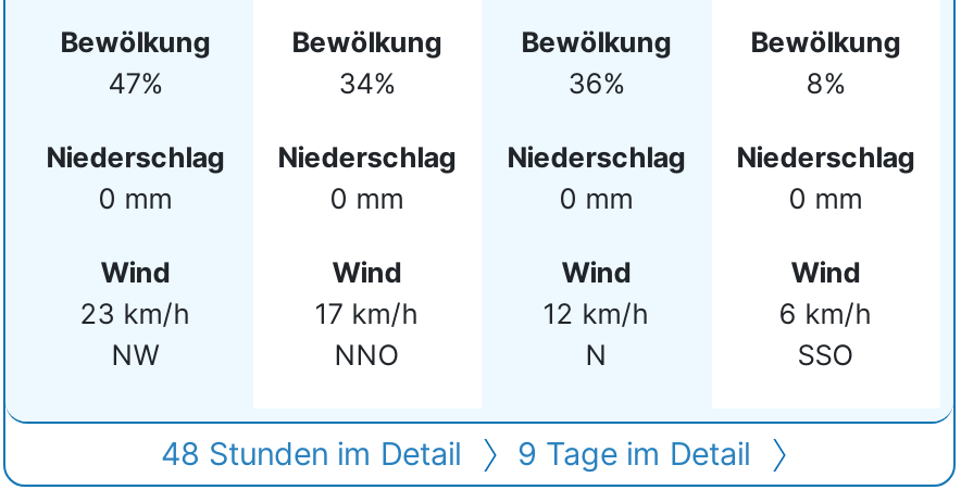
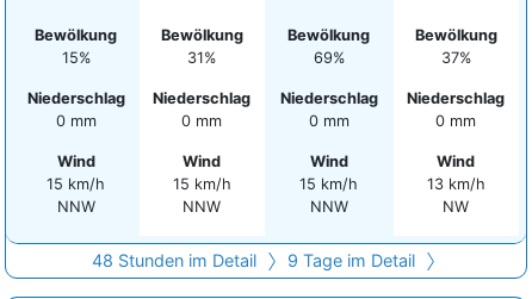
- 47%
+ 15%

- 34%
+ 31%

- 36%
+ 69%

- 8%
+ 37%

- 23 km/h
- NW
+ 15 km/h
+ NNW

- 17 km/h
- NNO
+ 15 km/h
+ NNW

- 12 km/h
- N
+ 15 km/h
+ NNW

- 6 km/h
- SSO
+ 13 km/h
+ NW
